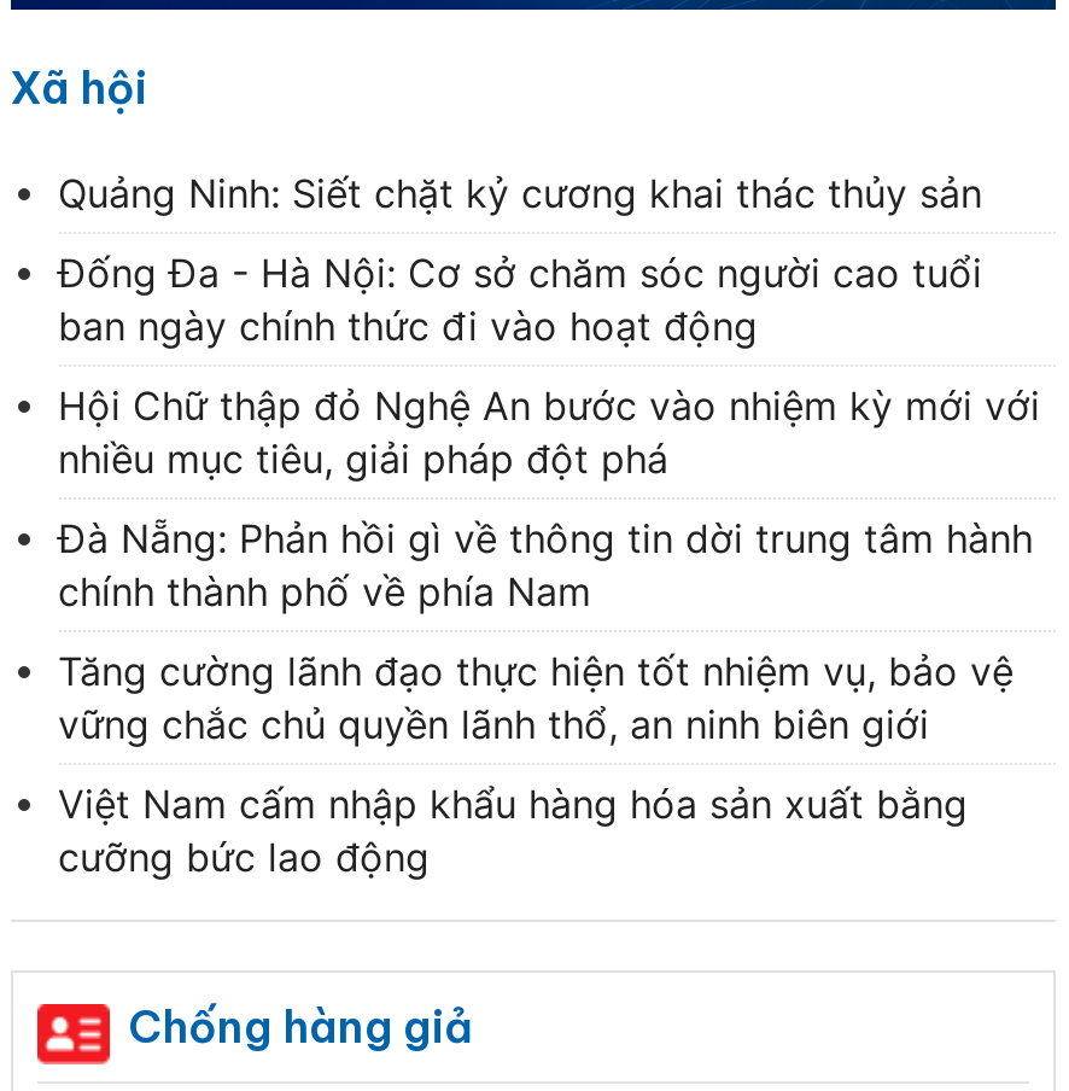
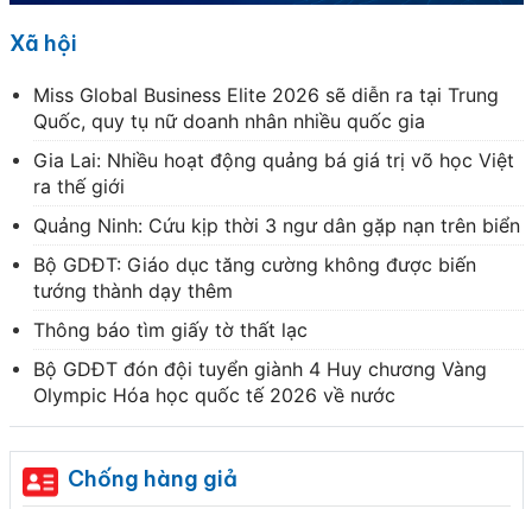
- Quảng Ninh: Siết chặt kỷ cương khai thác thủy sản
+ Miss Global Business Elite 2026 sẽ diễn ra tại Trung
+ Quốc, quy tụ nữ doanh nhân nhiều quốc gia

- Đống Đa - Hà Nội: Cơ sở chăm sóc người cao tuổi
- ban ngày chính thức đi vào hoạt động
+ Gia Lai: Nhiều hoạt động quảng bá giá trị võ học Việt
+ ra thế giới

- Hội Chữ thập đỏ Nghệ An bước vào nhiệm kỳ mới với
- nhiều mục tiêu, giải pháp đột phá
+ Quảng Ninh: Cứu kịp thời 3 ngư dân gặp nạn trên biển

- Đà Nẵng: Phản hồi gì về thông tin dời trung tâm hành
- chính thành phố về phía Nam
+ Bộ GDĐT: Giáo dục tăng cường không được biến
+ tướng thành dạy thêm

- Tăng cường lãnh đạo thực hiện tốt nhiệm vụ, bảo vệ
- vững chắc chủ quyền lãnh thổ, an ninh biên giới
+ Thông báo tìm giấy tờ thất lạc

- Việt Nam cấm nhập khẩu hàng hóa sản xuất bằng
- cưỡng bức lao động
+ Bộ GDĐT đón đội tuyển giành 4 Huy chương Vàng
+ Olympic Hóa học quốc tế 2026 về nước
